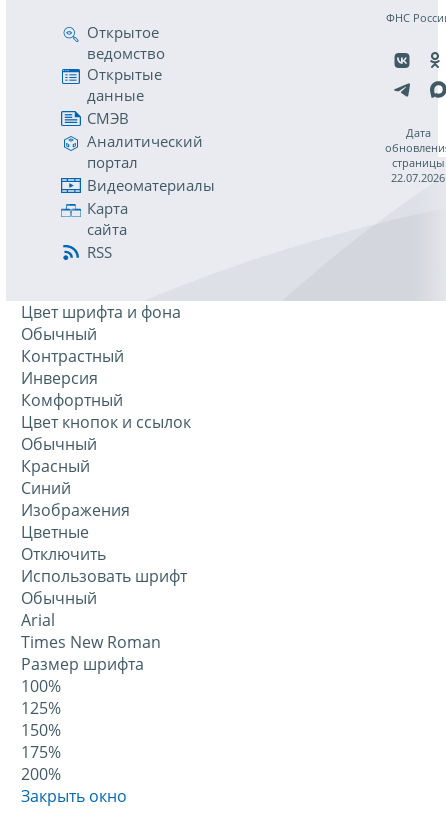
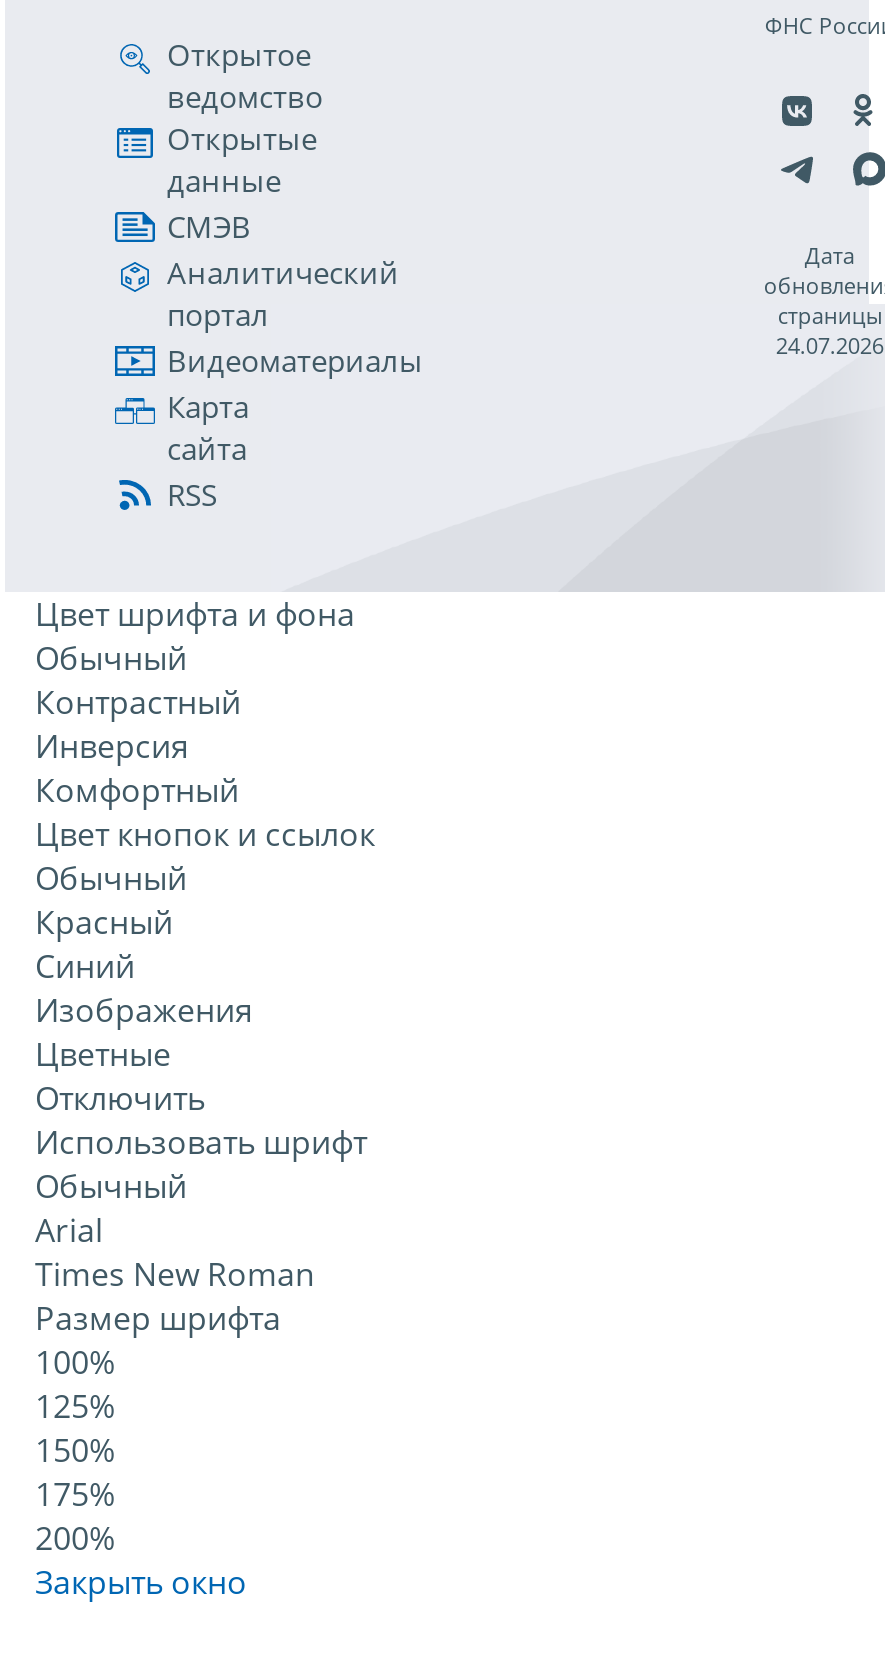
- 22.07.2026
+ 24.07.2026
